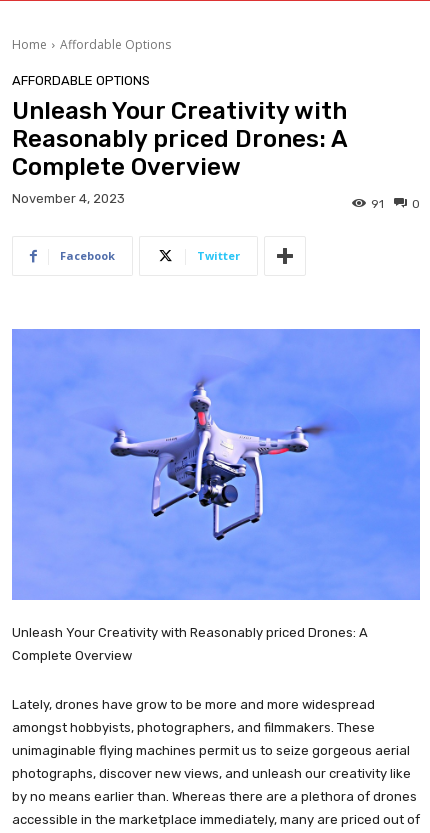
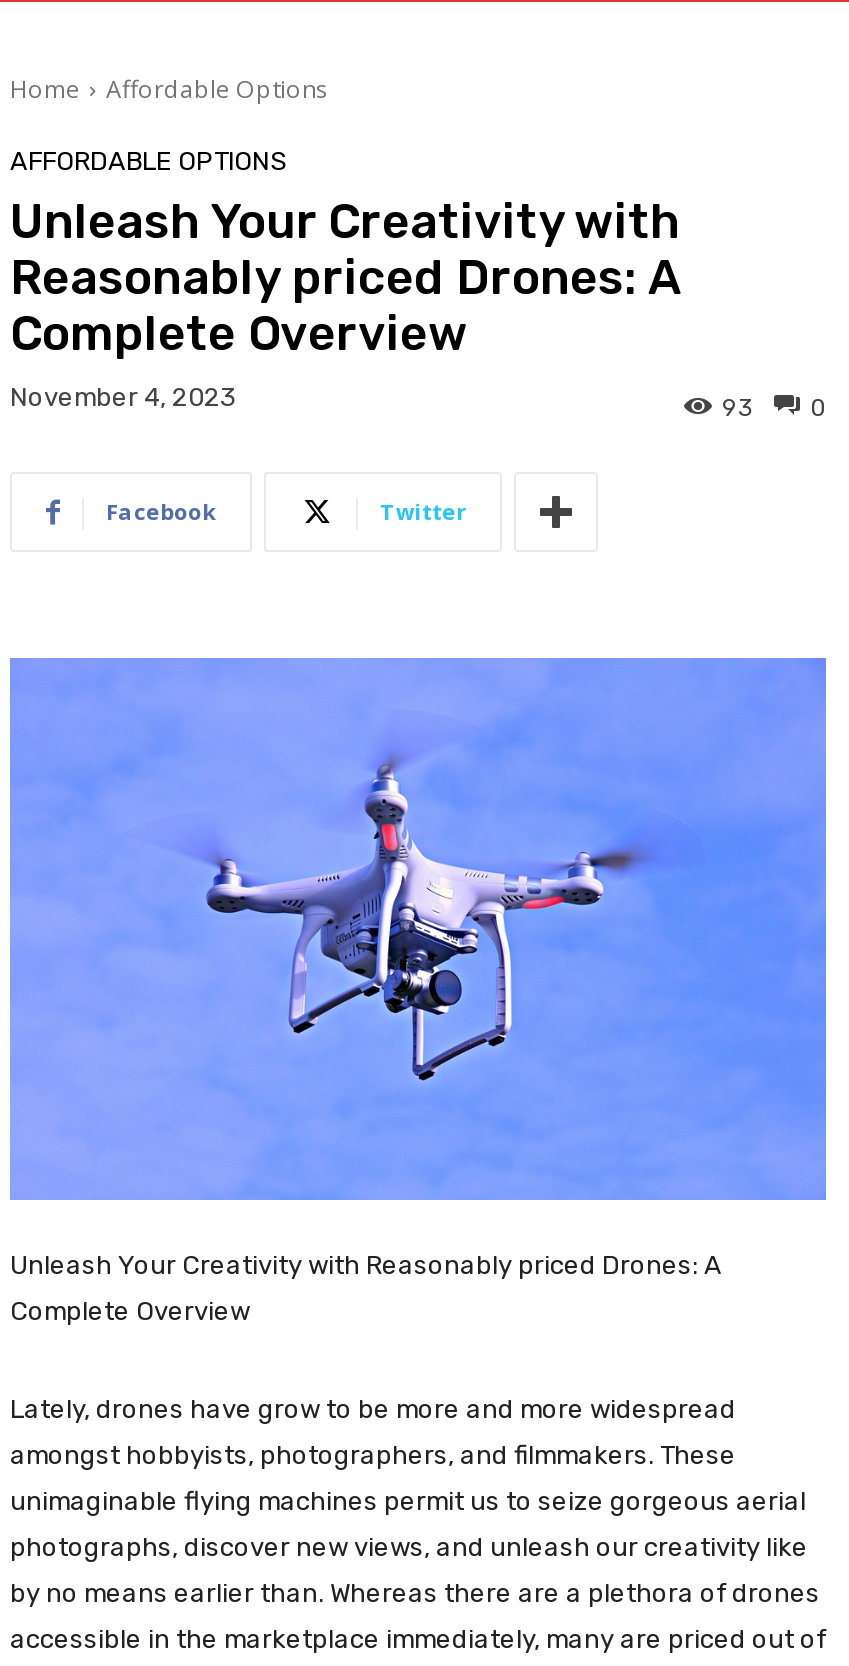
- 91 0
+ 93 0
